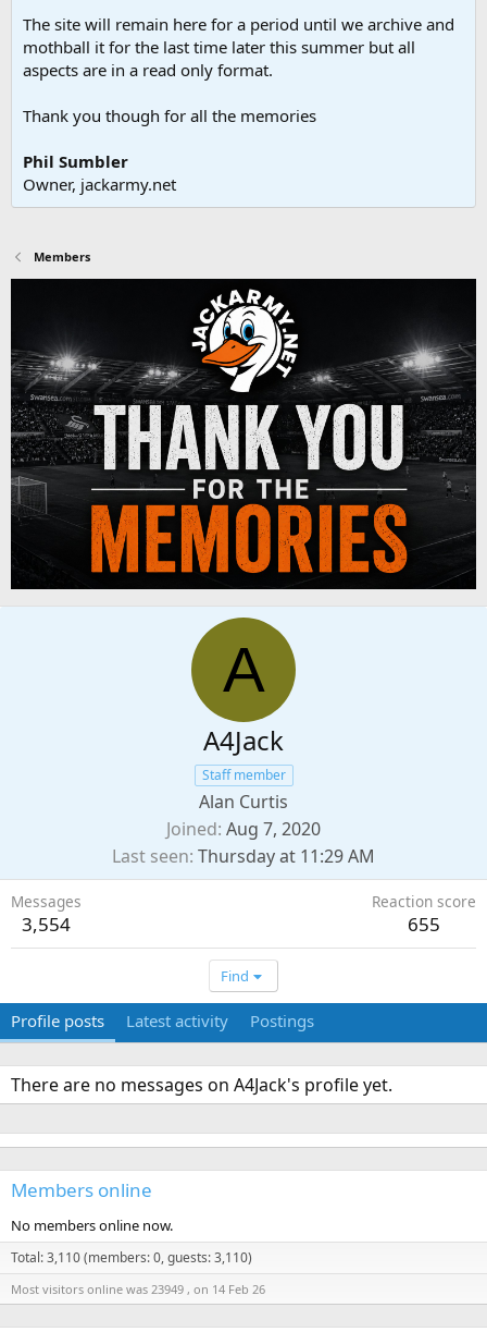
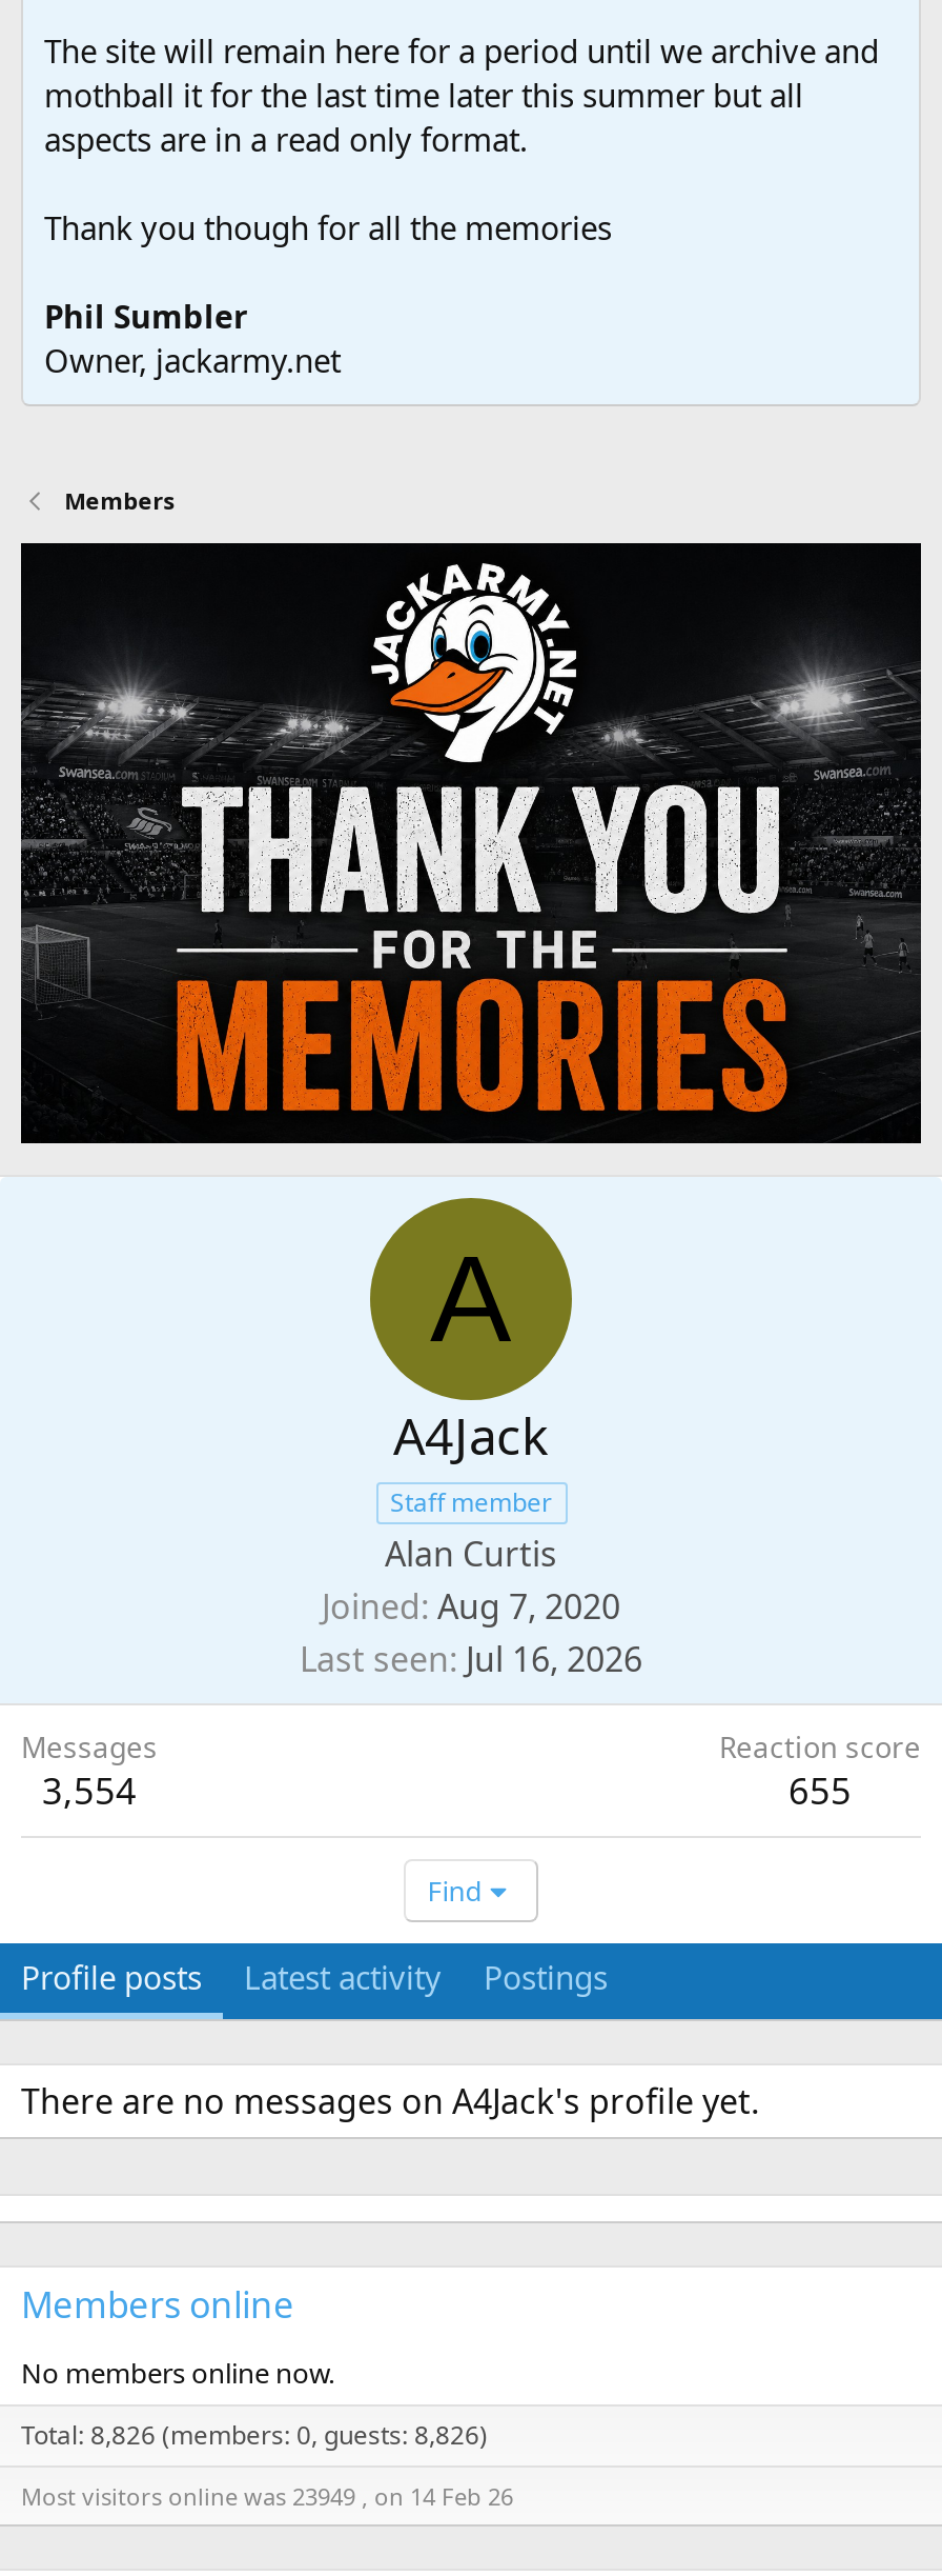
- Last seen Thursday at 11:29 AM
+ Last seen Jul 16, 2026

- Total: 3,110 (members: 0, guests: 3,110)
+ Total: 8,826 (members: 0, guests: 8,826)
